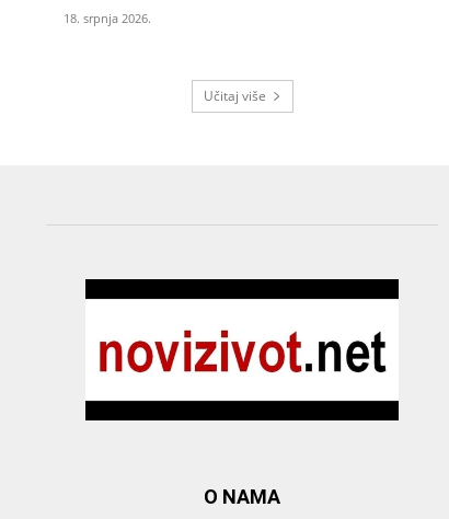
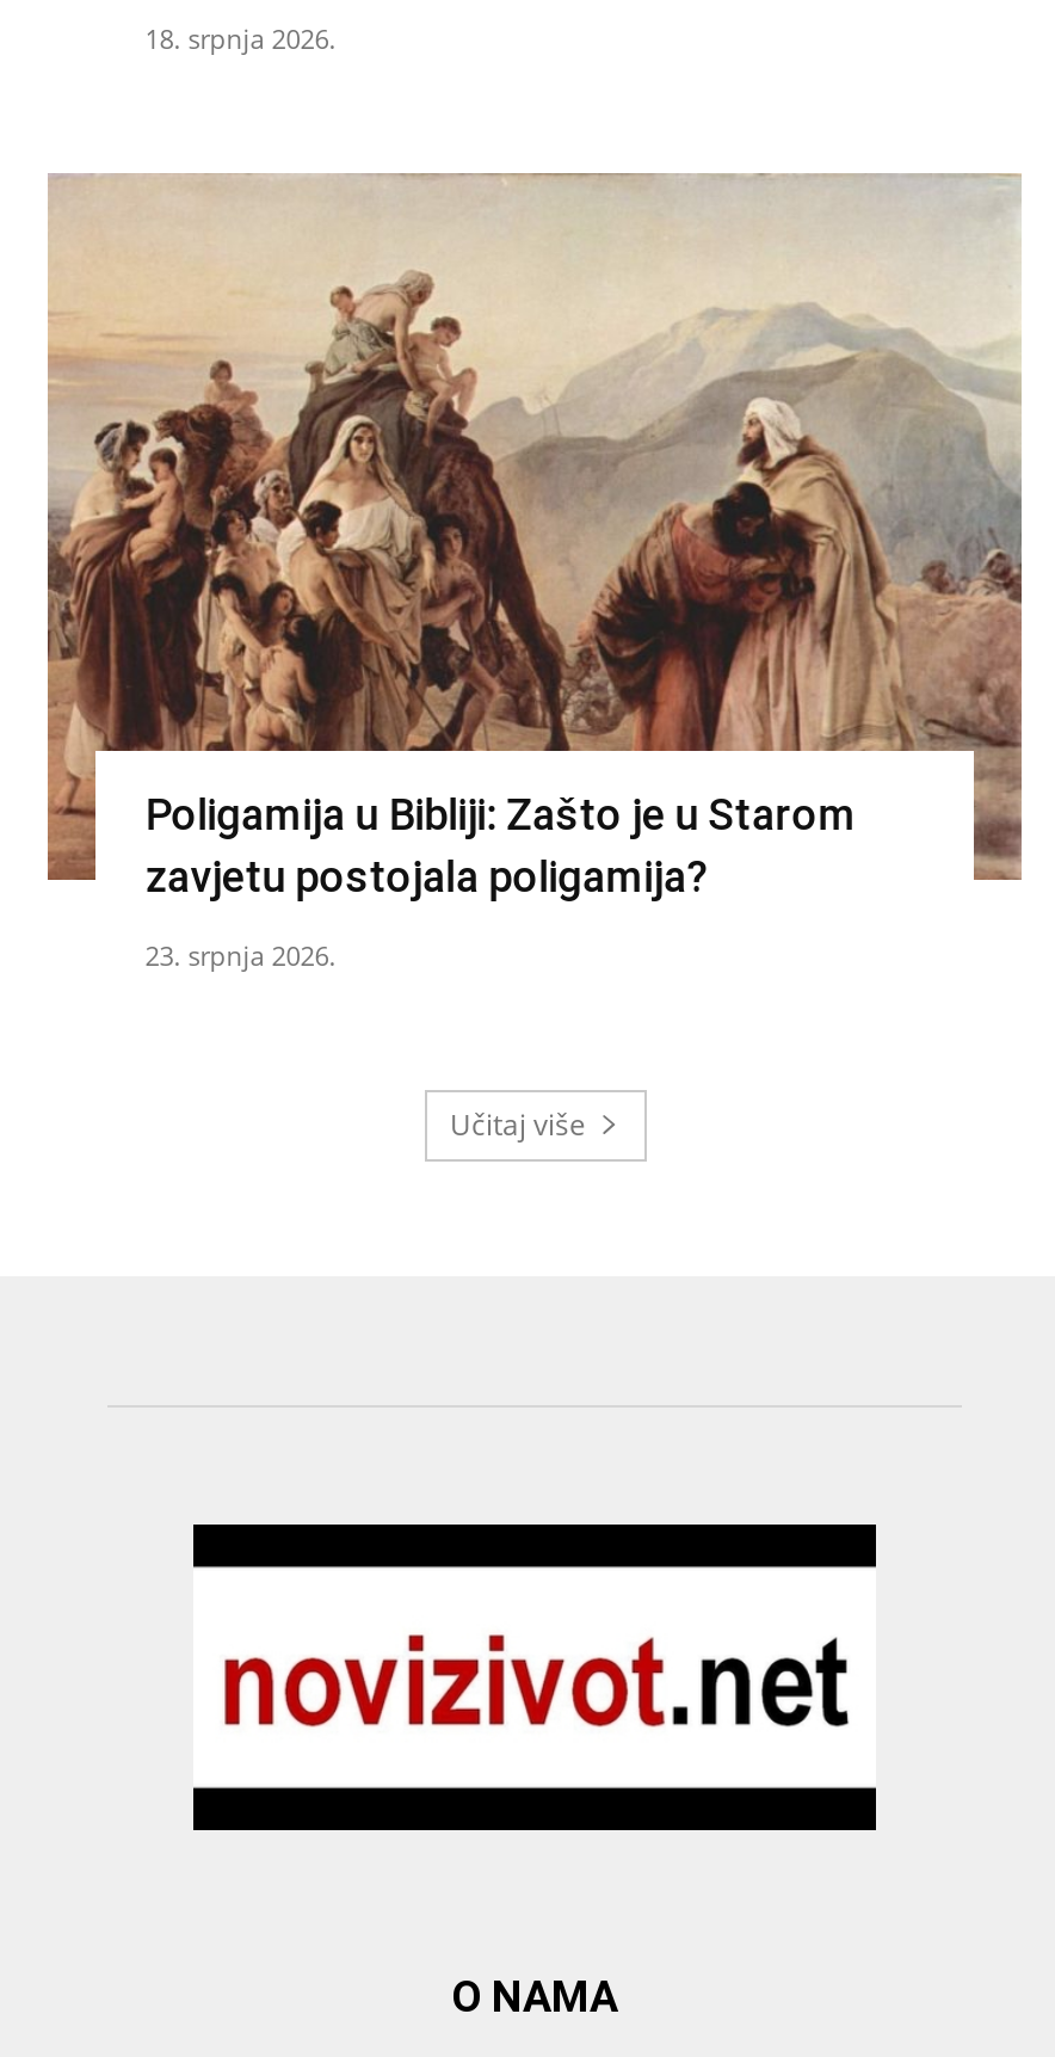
+ [image]
+ Poligamija u Bibliji: Zašto je u Starom
+ zavjetu postojala poligamija?
+ 23. srpnja 2026.
